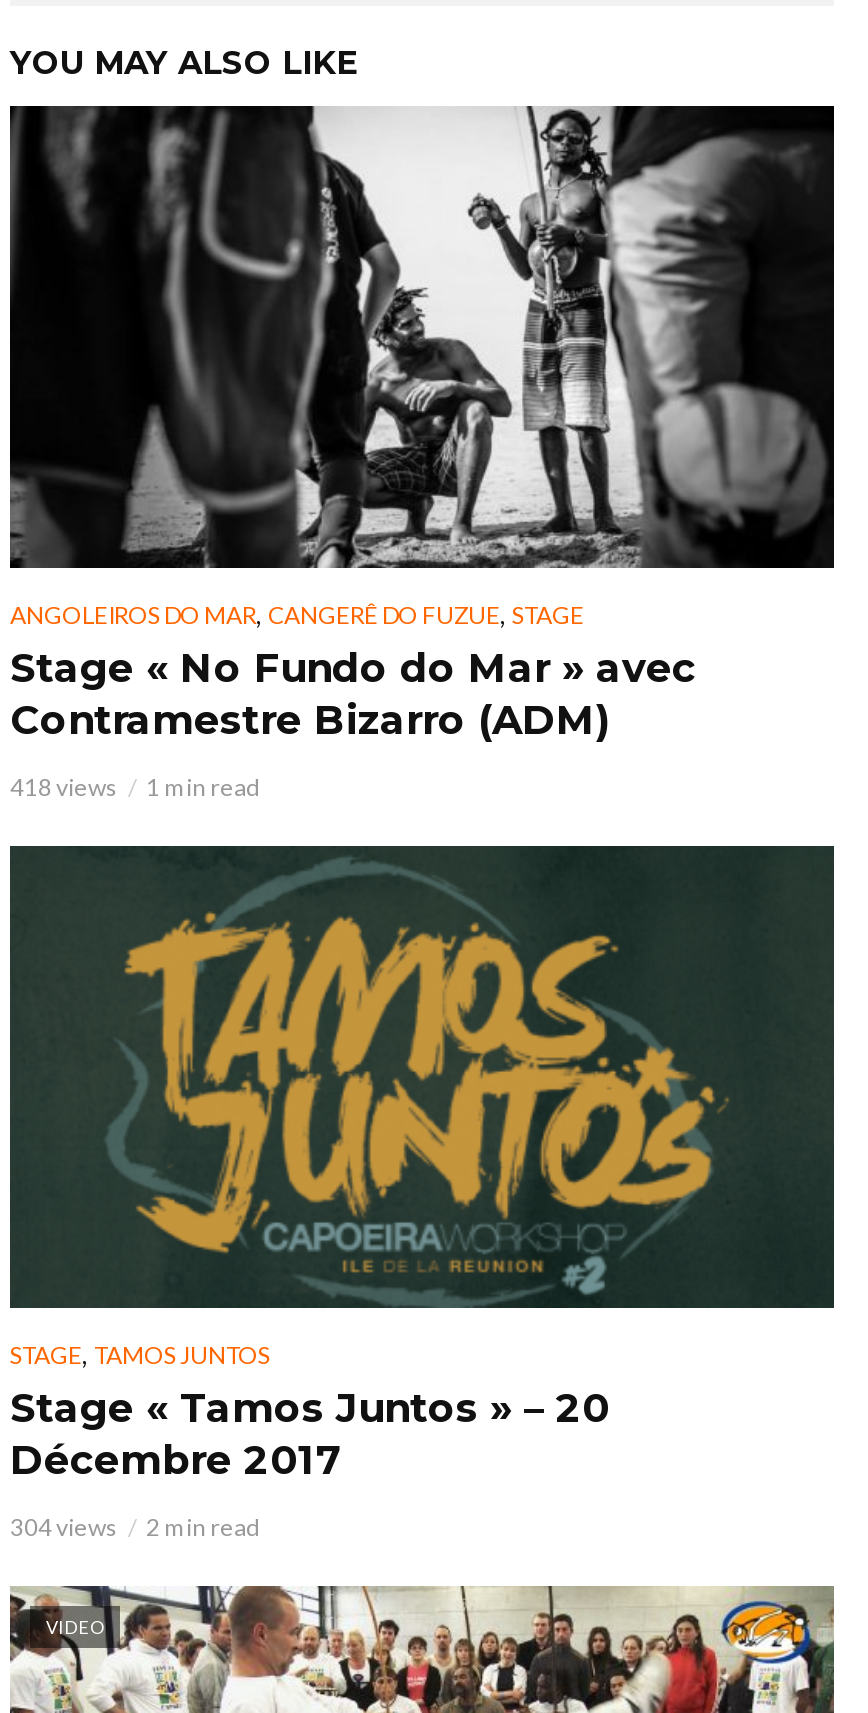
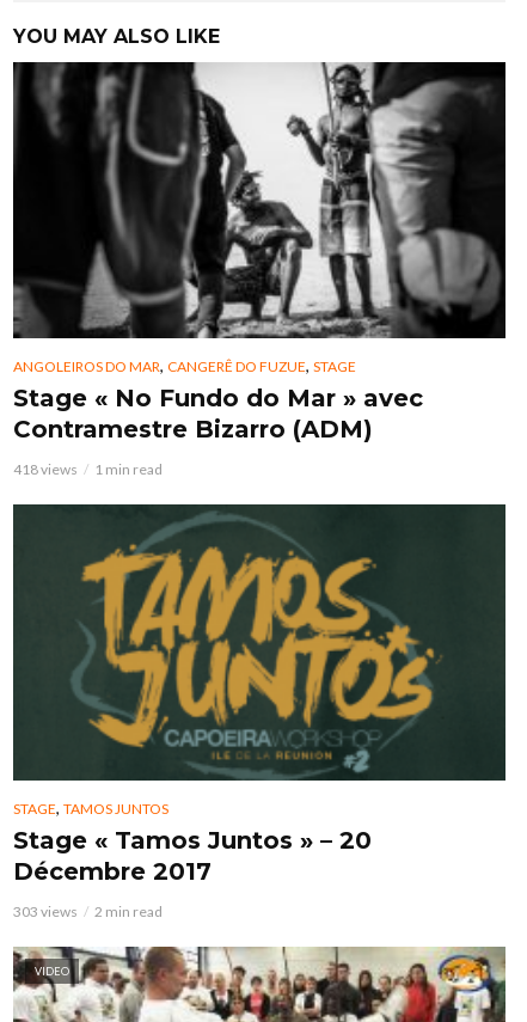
- 304 views 2 min read
+ 303 views 2 min read
